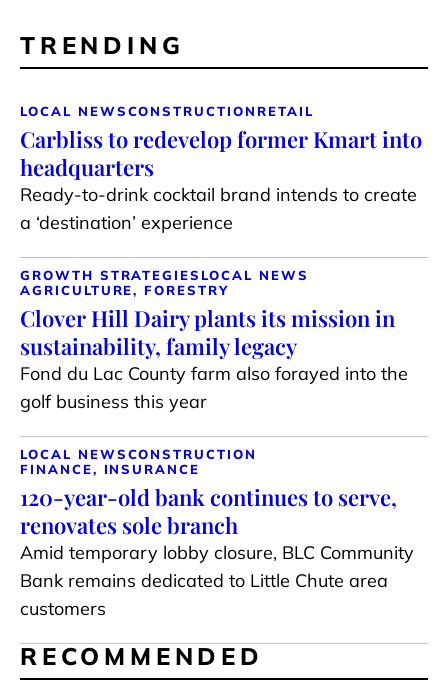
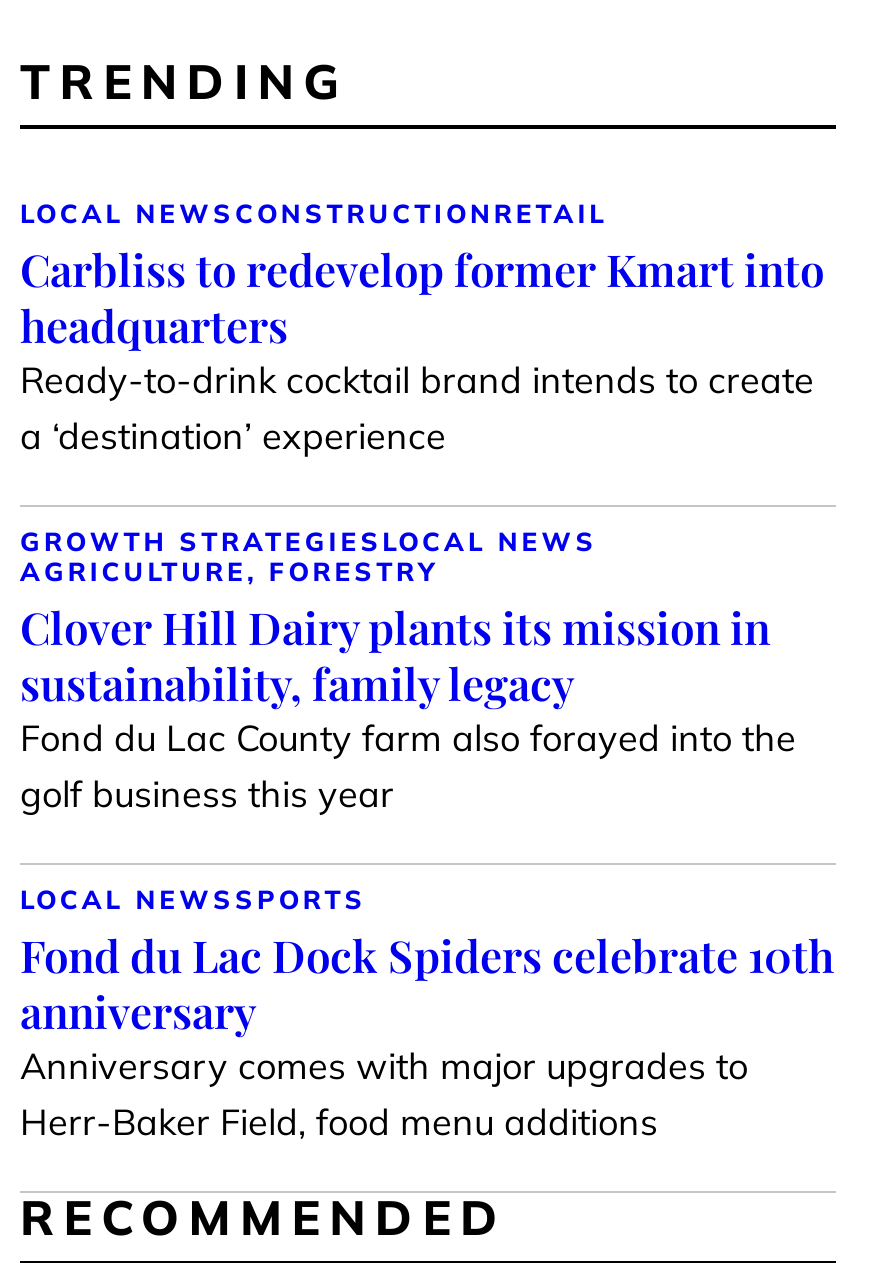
- LOCAL NEWS CONSTRUCTION
- FINANCE, INSURANCE
- 120-year-old bank continues to serve,
- renovates sole branch
- Amid temporary lobby closure, BLC Community
- Bank remains dedicated to Little Chute area
- customers
+ LOCAL NEWS SPORTS
+ Fond du Lac Dock Spiders celebrate 10th
+ anniversary
+ Anniversary comes with major upgrades to
+ Herr-Baker Field, food menu additions
